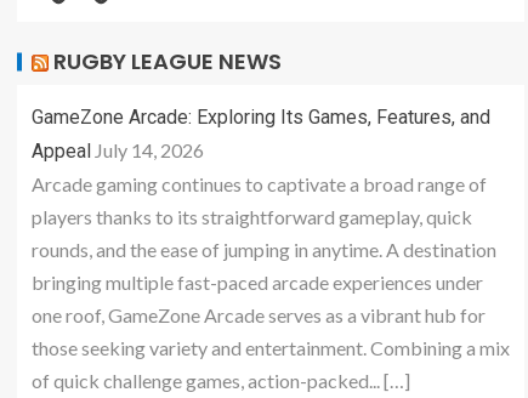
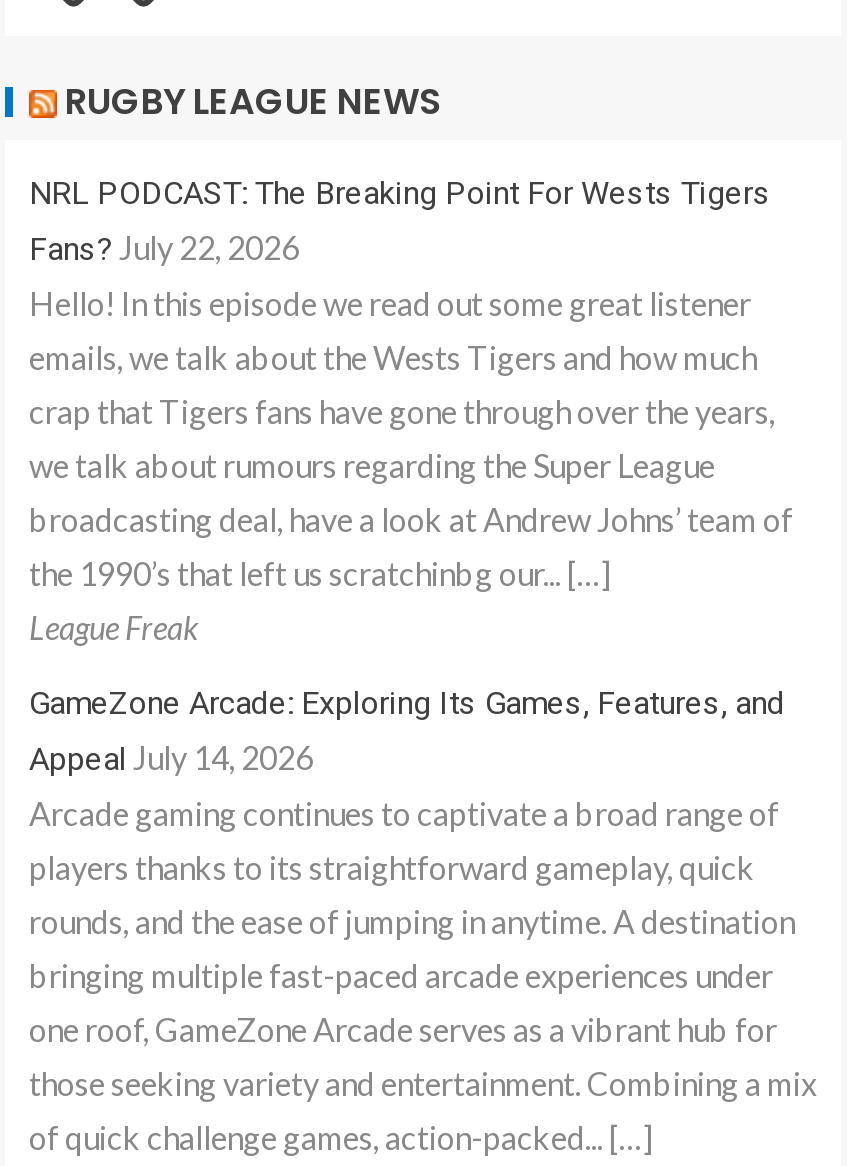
+ NRL PODCAST: The Breaking Point For Wests Tigers
+ Fans? July 22, 2026
+ Hello! In this episode we read out some great listener
+ emails, we talk about the Wests Tigers and how much
+ crap that Tigers fans have gone through over the years,
+ we talk about rumours regarding the Super League
+ broadcasting deal, have a look at Andrew Johns’ team of
+ the 1990’s that left us scratchinbg our... […]
+ League Freak
